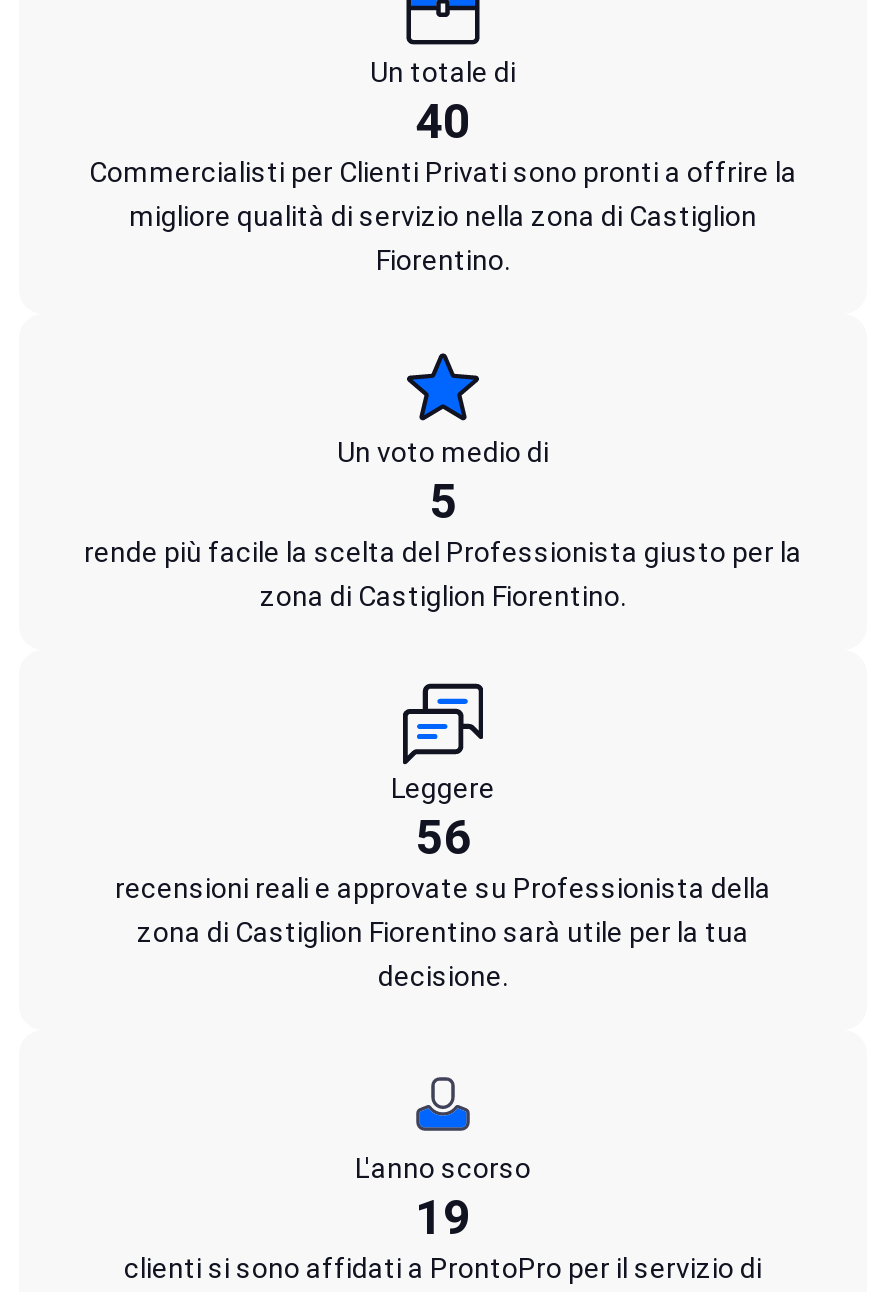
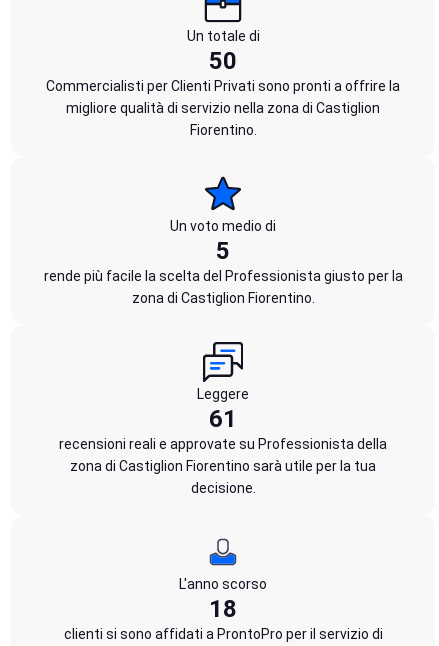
- 40
+ 50

- 56
+ 61

- 19
+ 18
